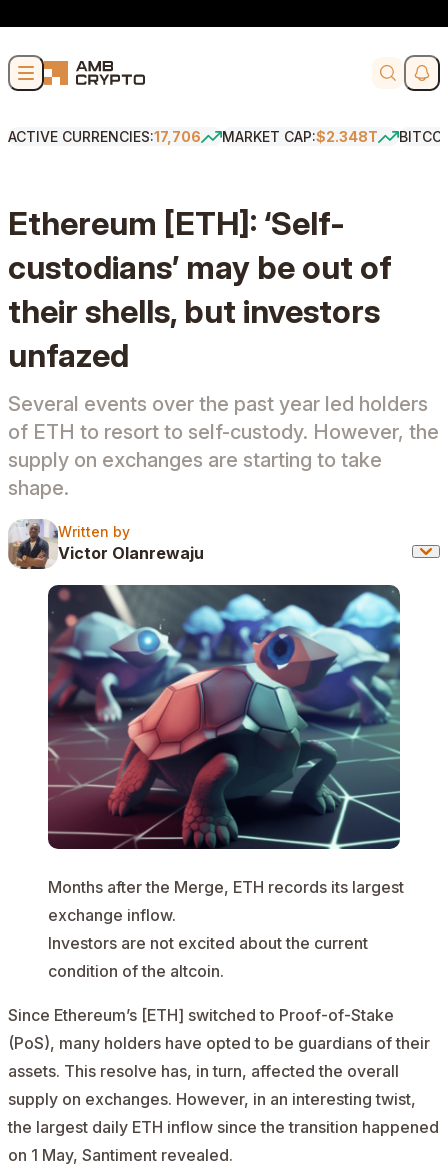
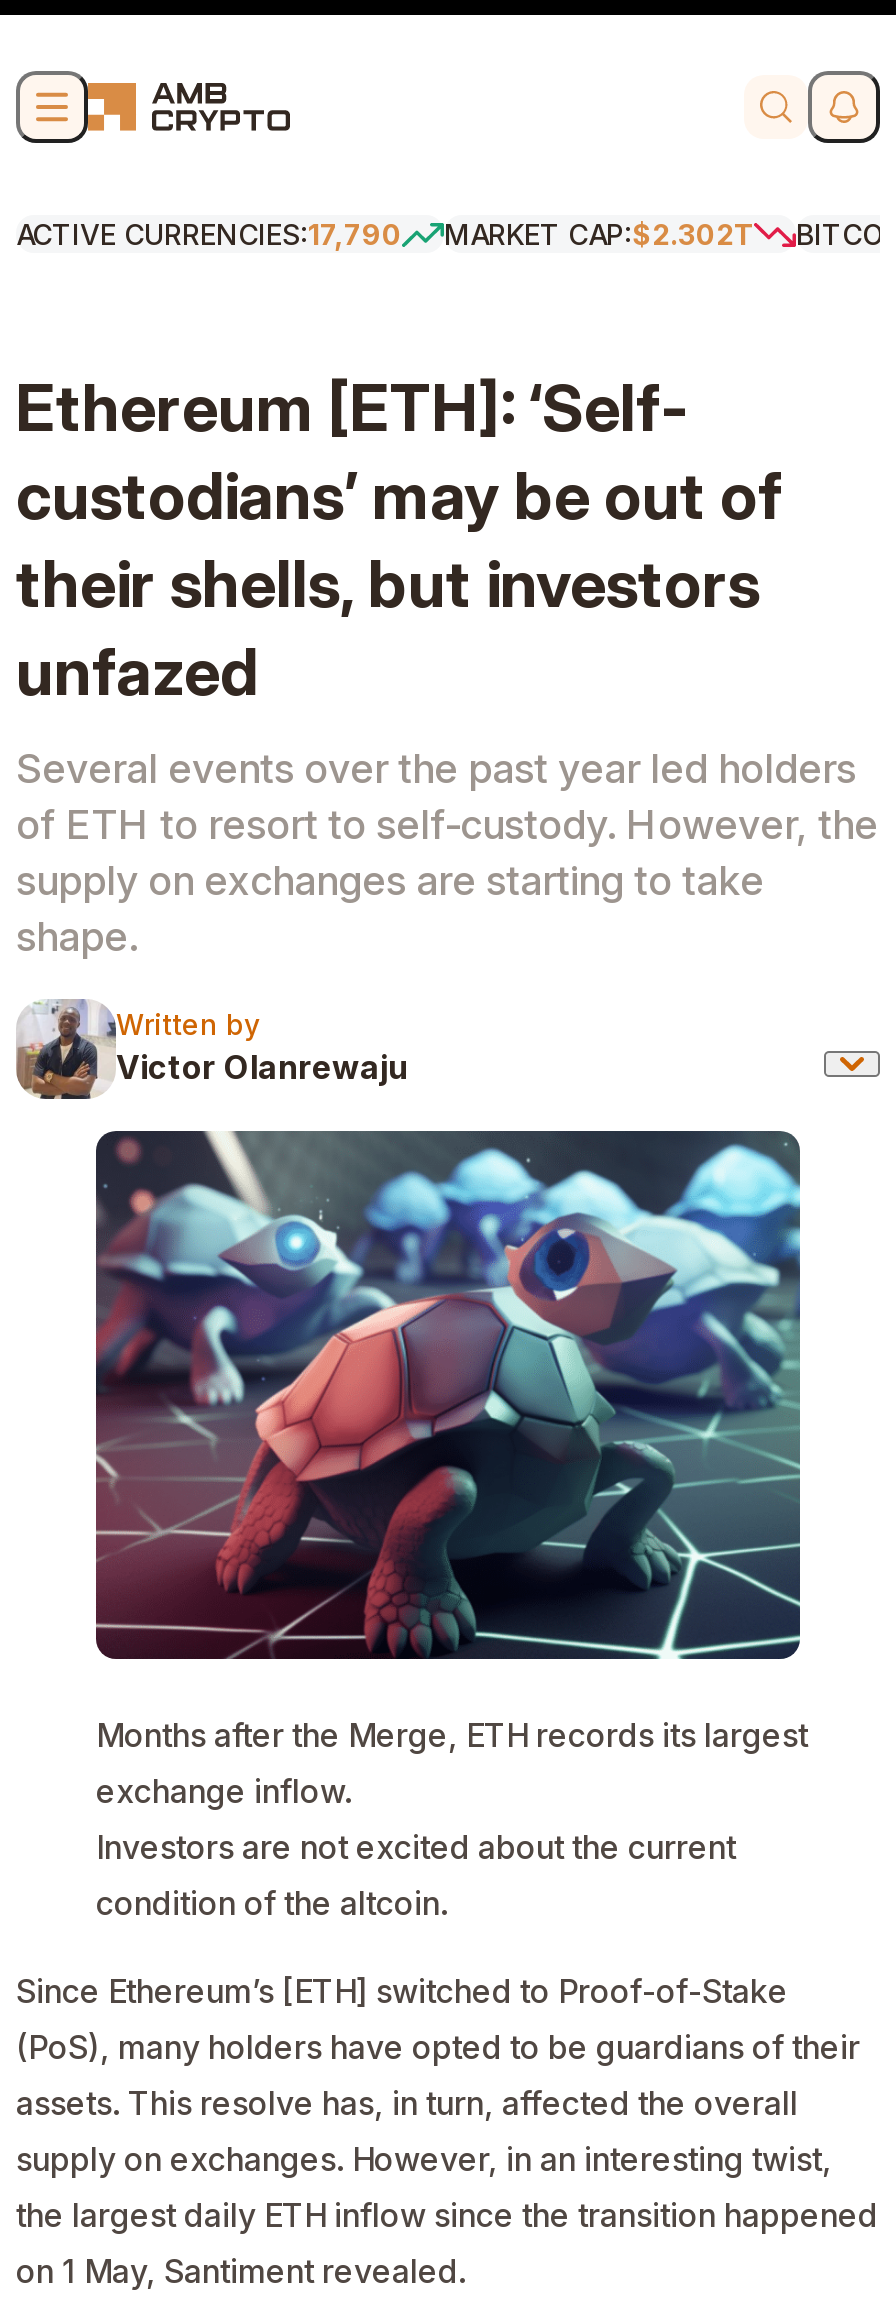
- ACTIVE CURRENCIES:17,706
+ ACTIVE CURRENCIES:17,790

- MARKET CAP:$2.348T
+ MARKET CAP:$2.302T
